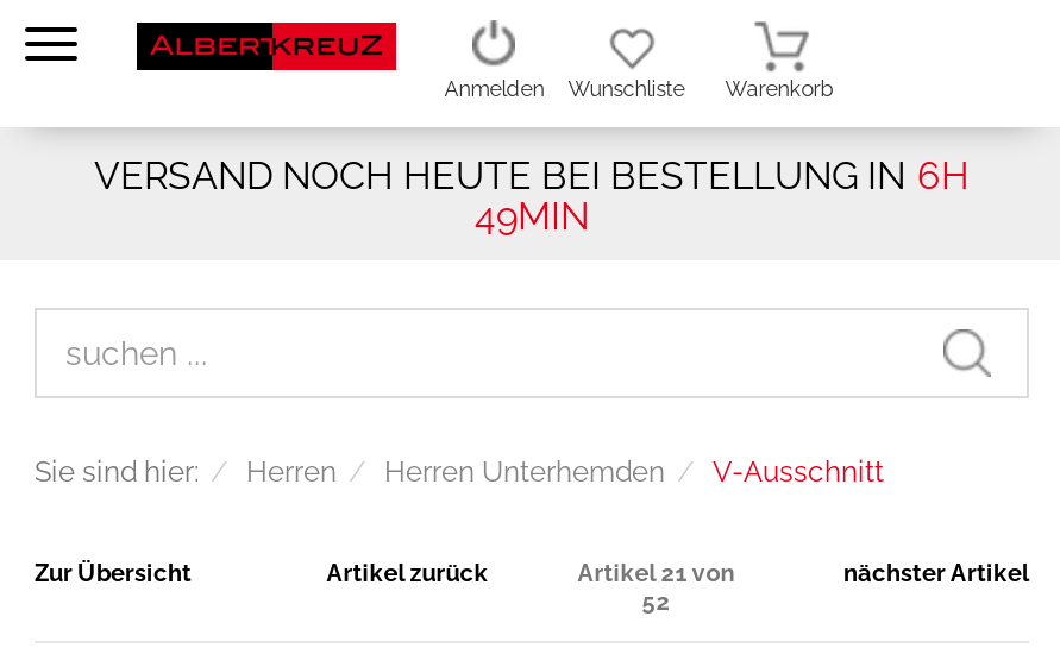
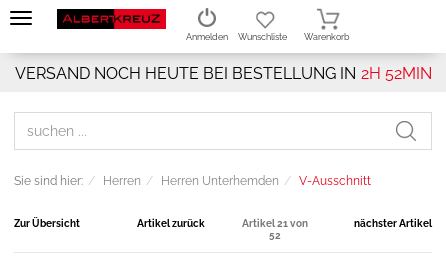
- VERSAND NOCH HEUTE BEI BESTELLUNG IN 6H
- 49MIN
+ VERSAND NOCH HEUTE BEI BESTELLUNG IN 2H 52MIN
